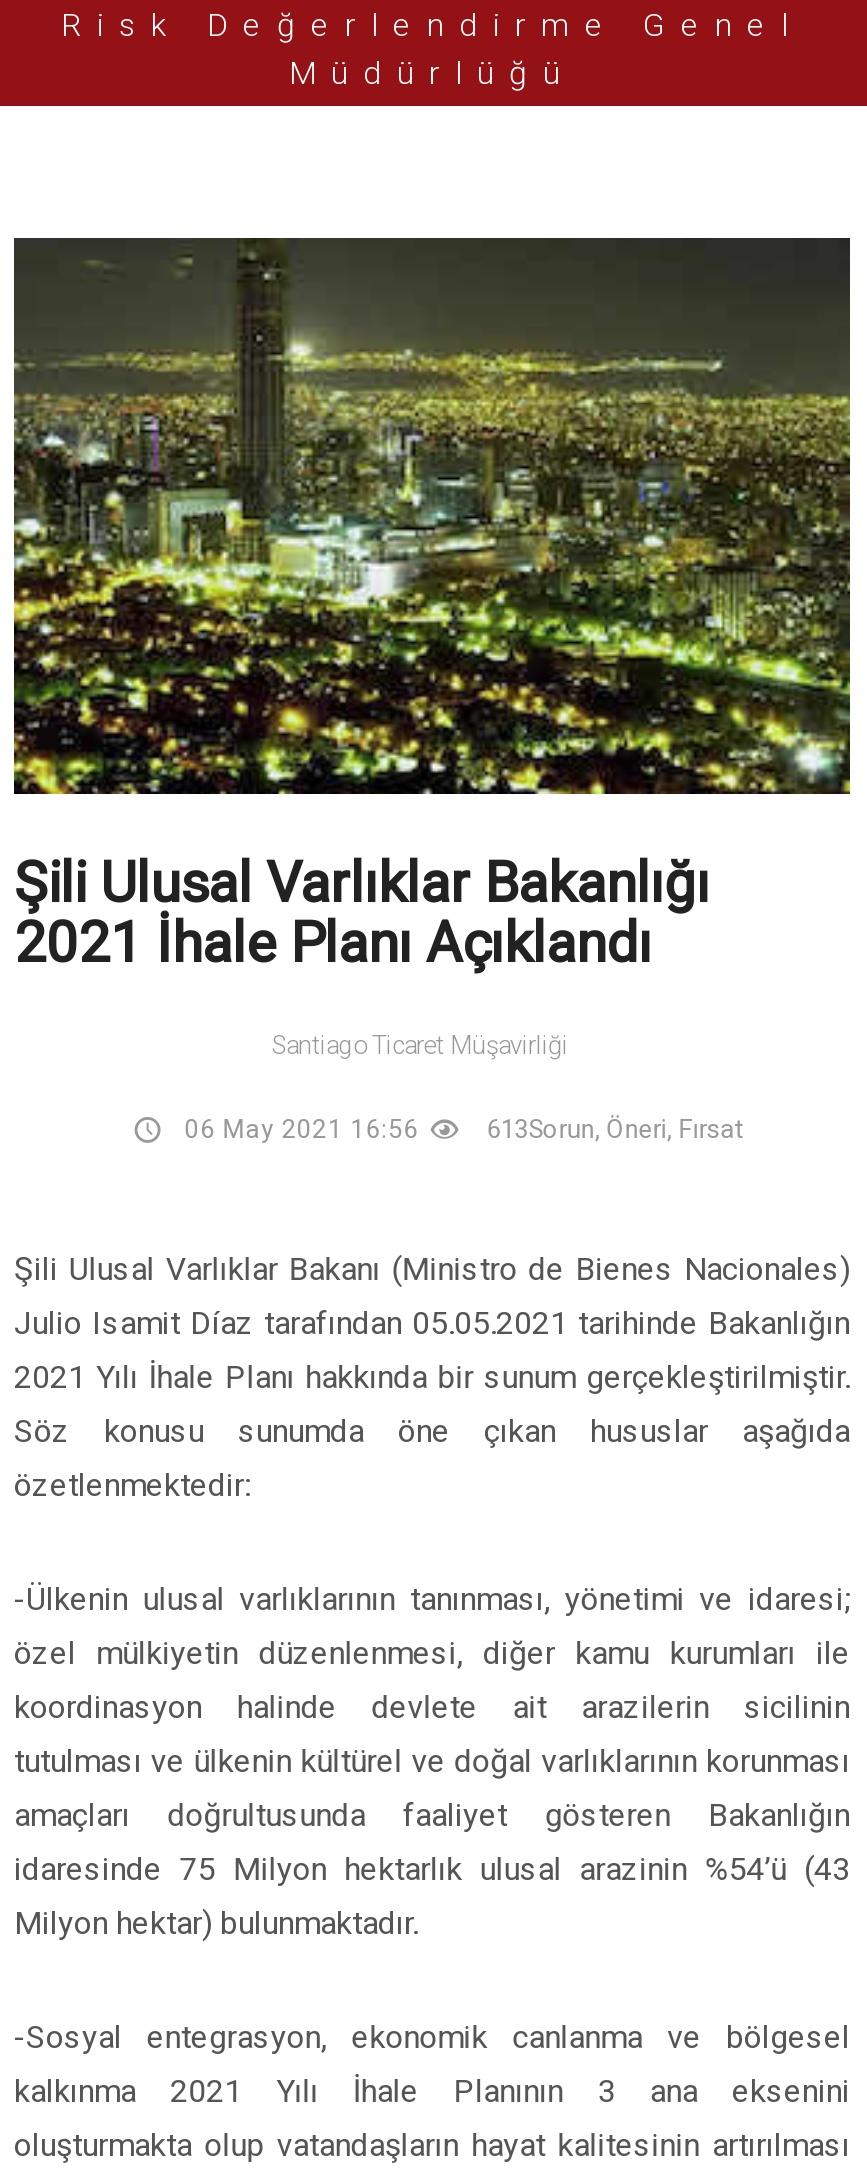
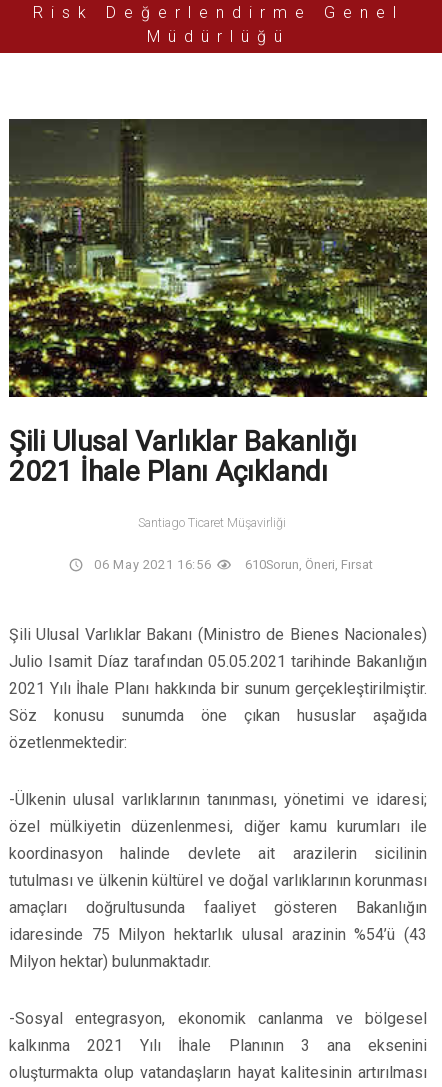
- 613Sorun, Öneri, Fırsat
+ 610Sorun, Öneri, Fırsat
